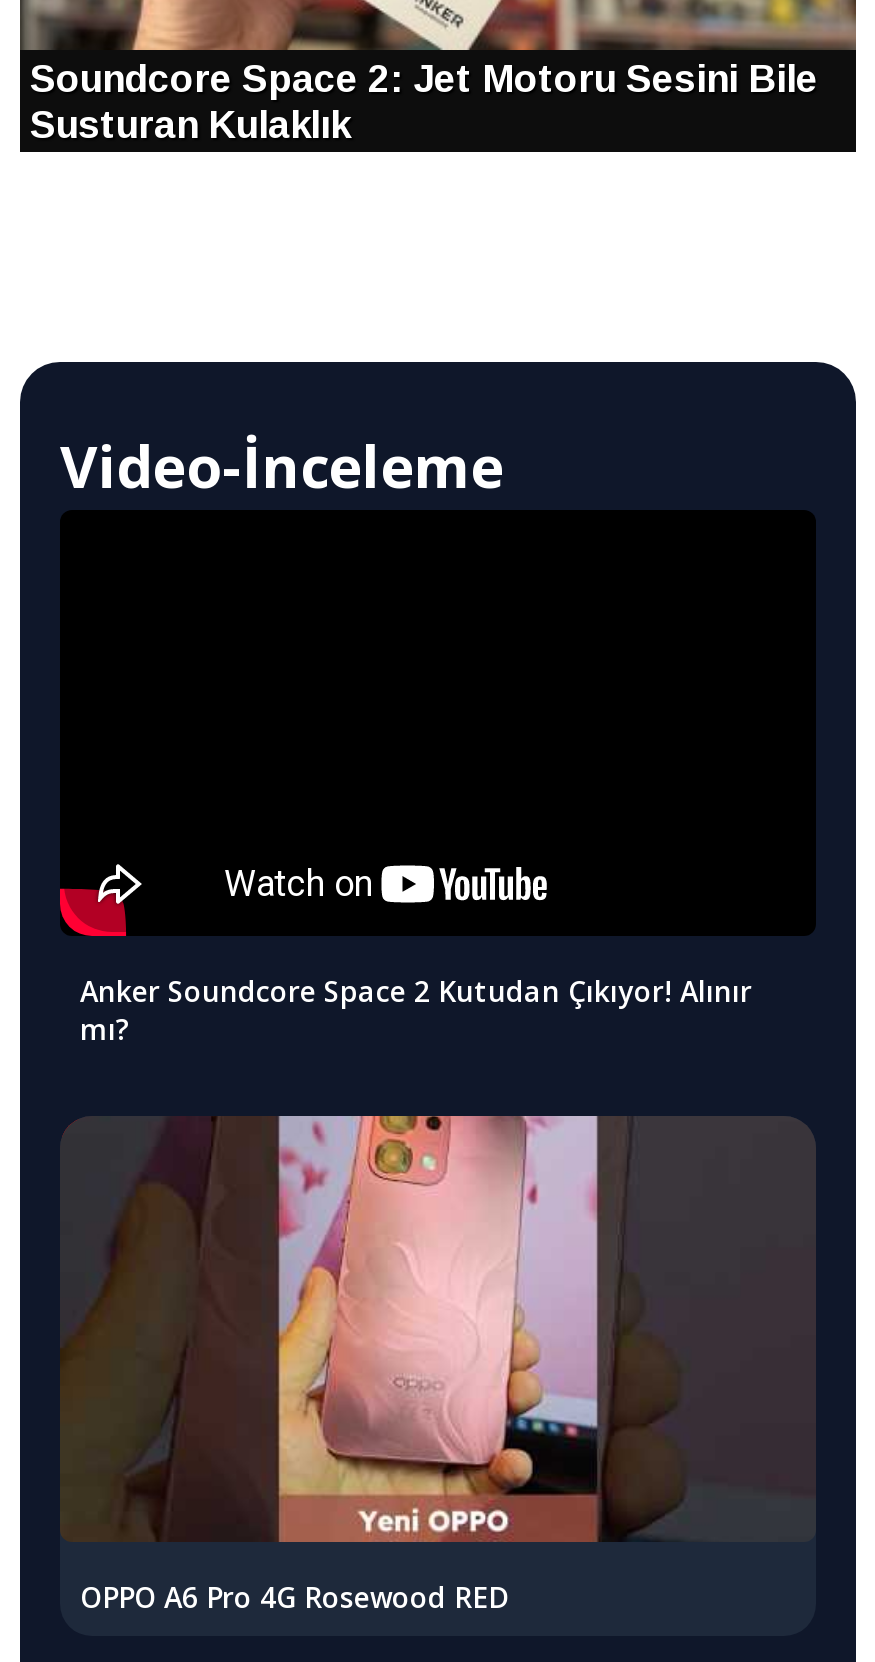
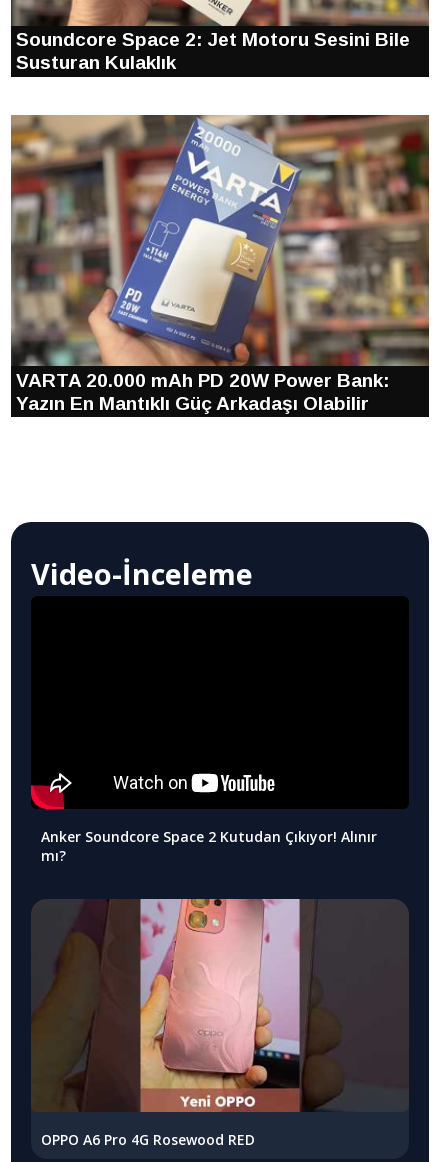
+ [image]
+ VARTA 20.000 mAh PD 20W Power Bank:
+ Yazın En Mantıklı Güç Arkadaşı Olabilir
